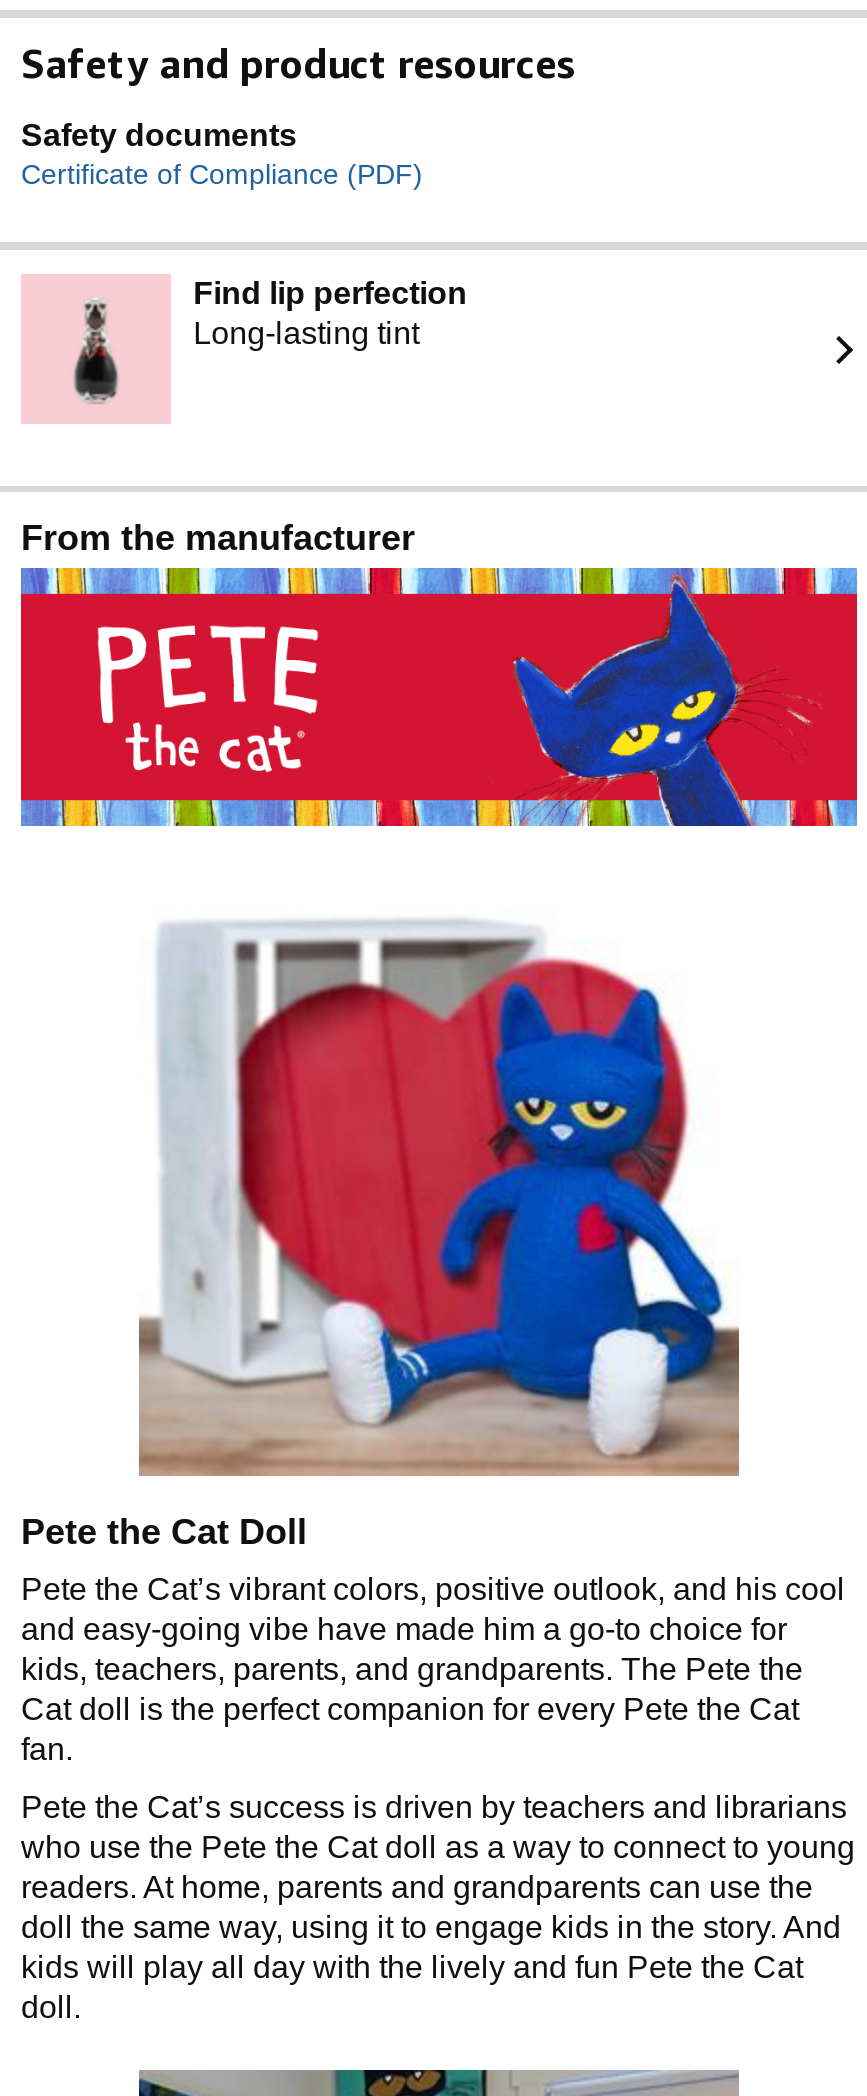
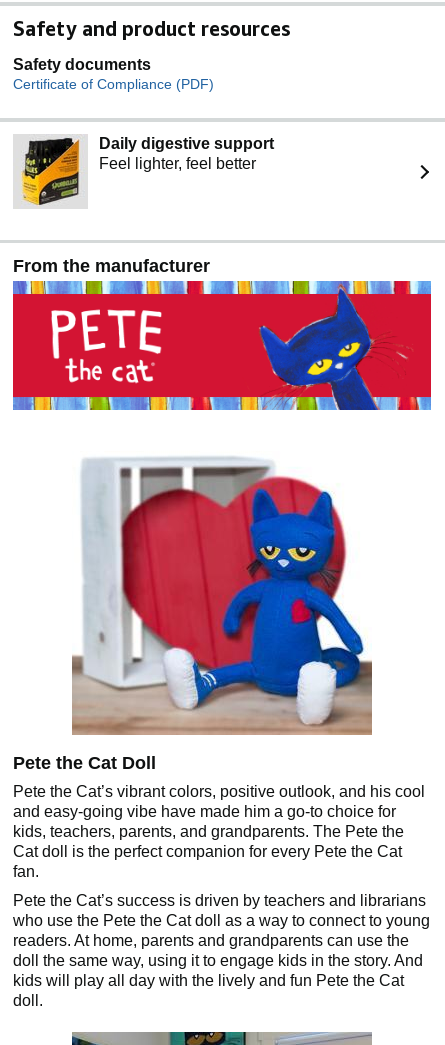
- [image]
- Find lip perfection
- Long-lasting tint
+ [image]
+ Daily digestive support
+ Feel lighter, feel better
